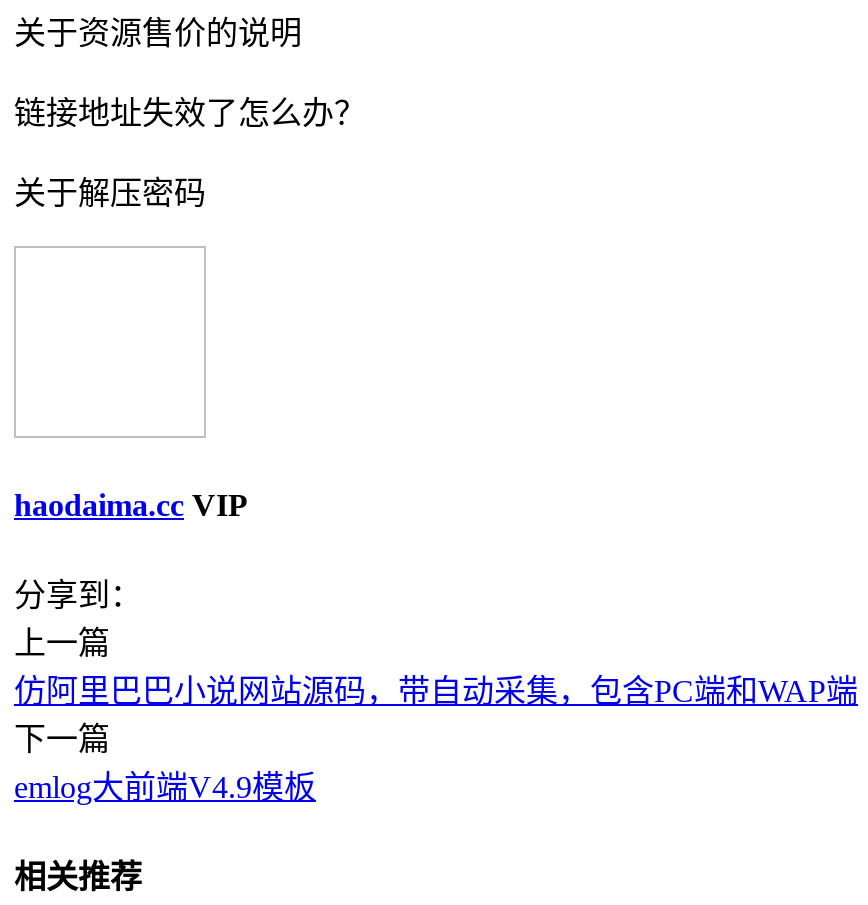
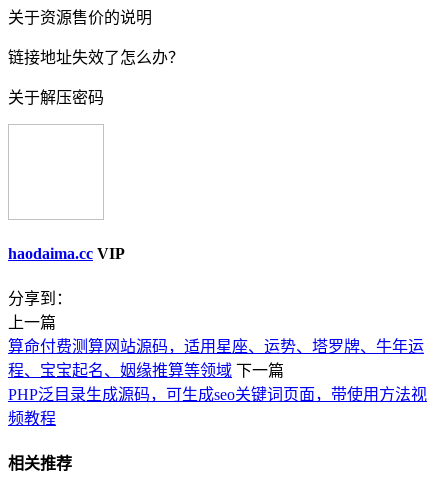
- 仿阿里巴巴小说网站源码，带自动采集，包含PC端和WAP端
- 下一篇
- emlog大前端V4.9模板
+ 算命付费测算网站源码，适用星座、运势、塔罗牌、牛年运
+ 程、宝宝起名、姻缘推算等领域 下一篇
+ PHP泛目录生成源码，可生成seo关键词页面，带使用方法视
+ 频教程
